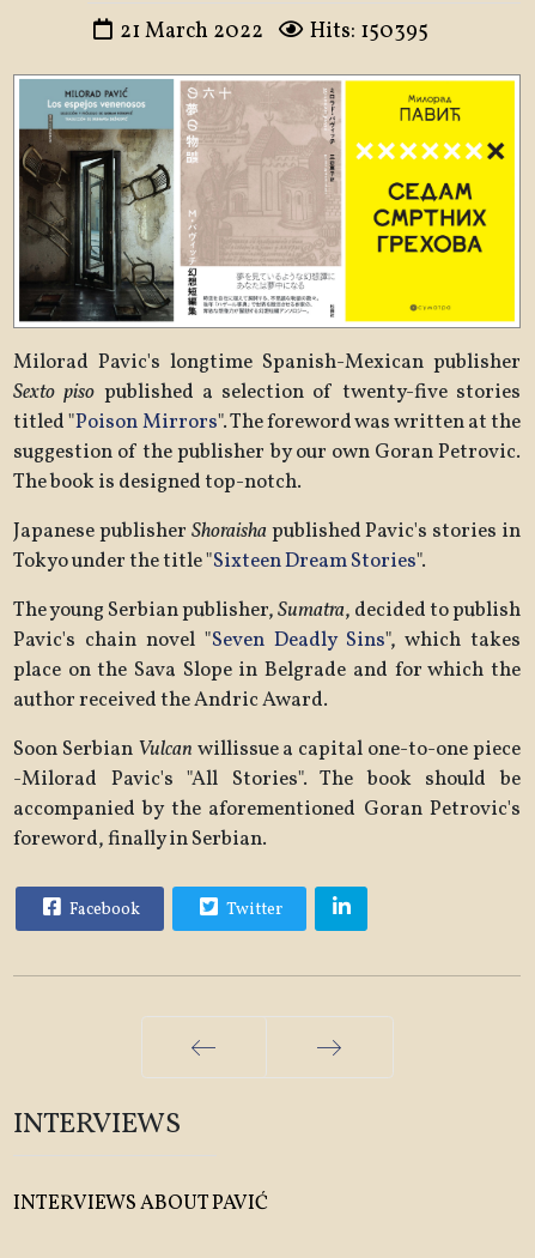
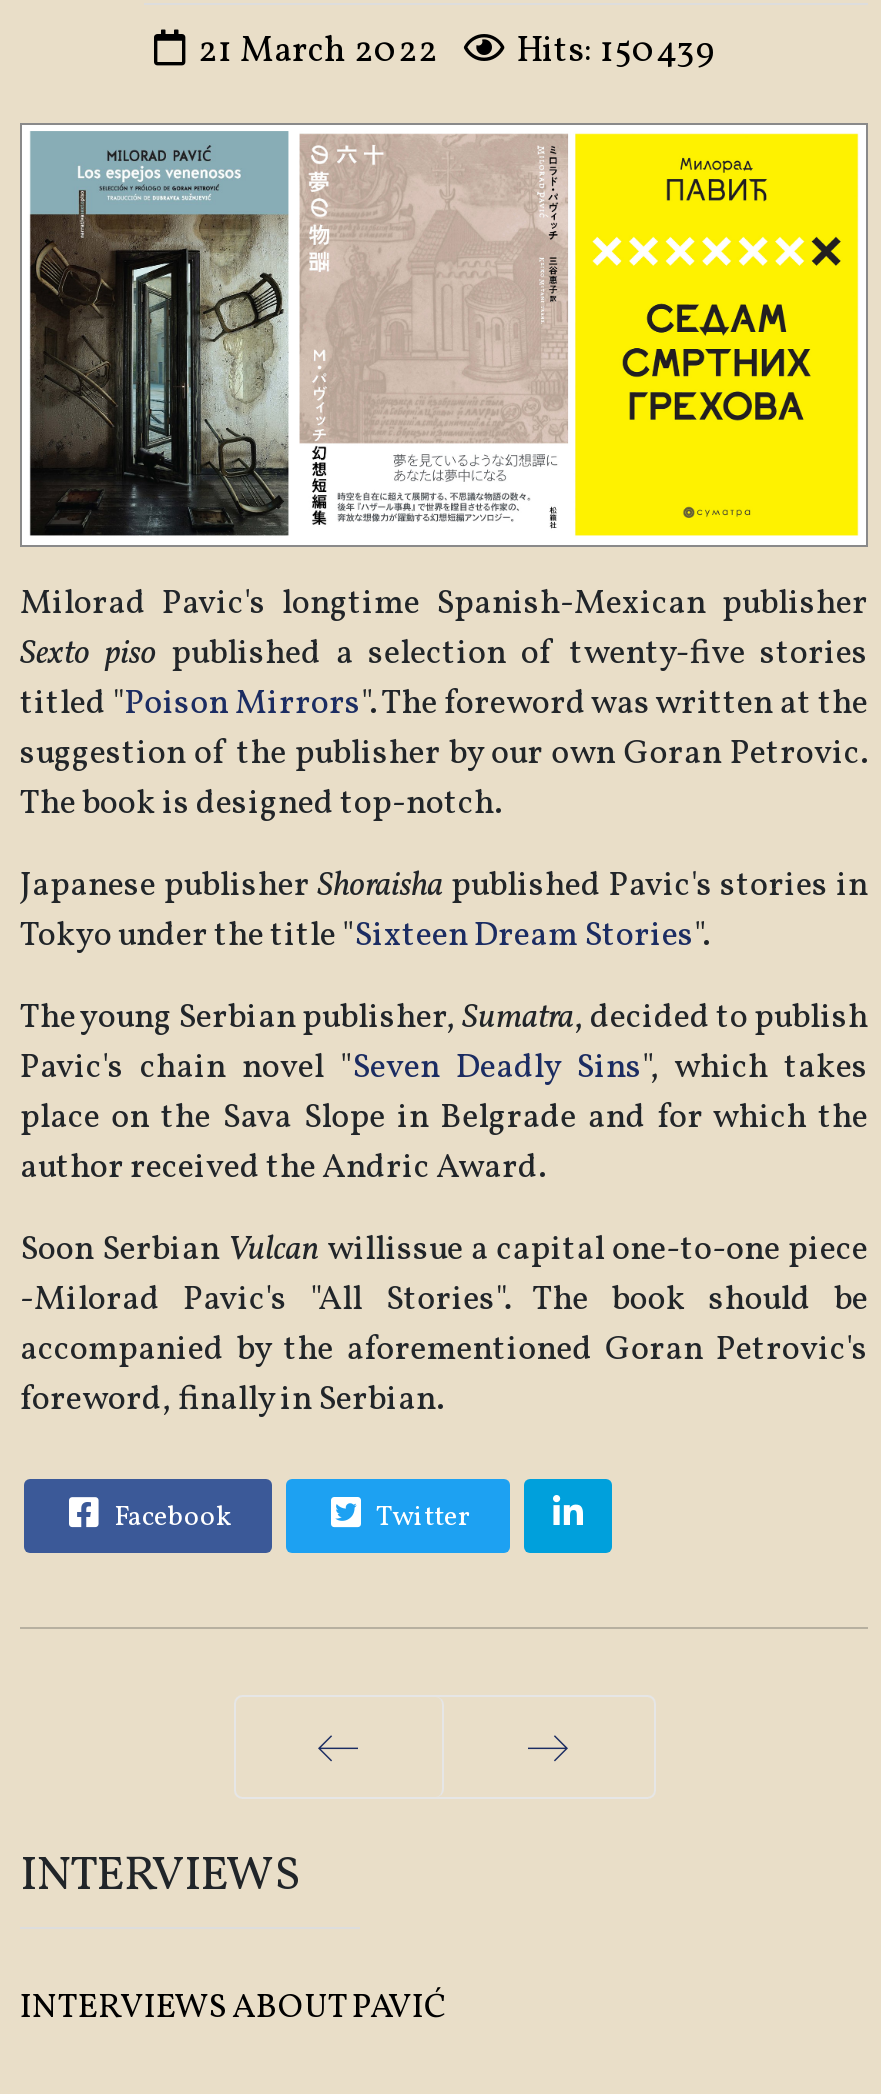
- 21 March 2022 Hits: 150395
+ 21 March 2022 Hits: 150439
